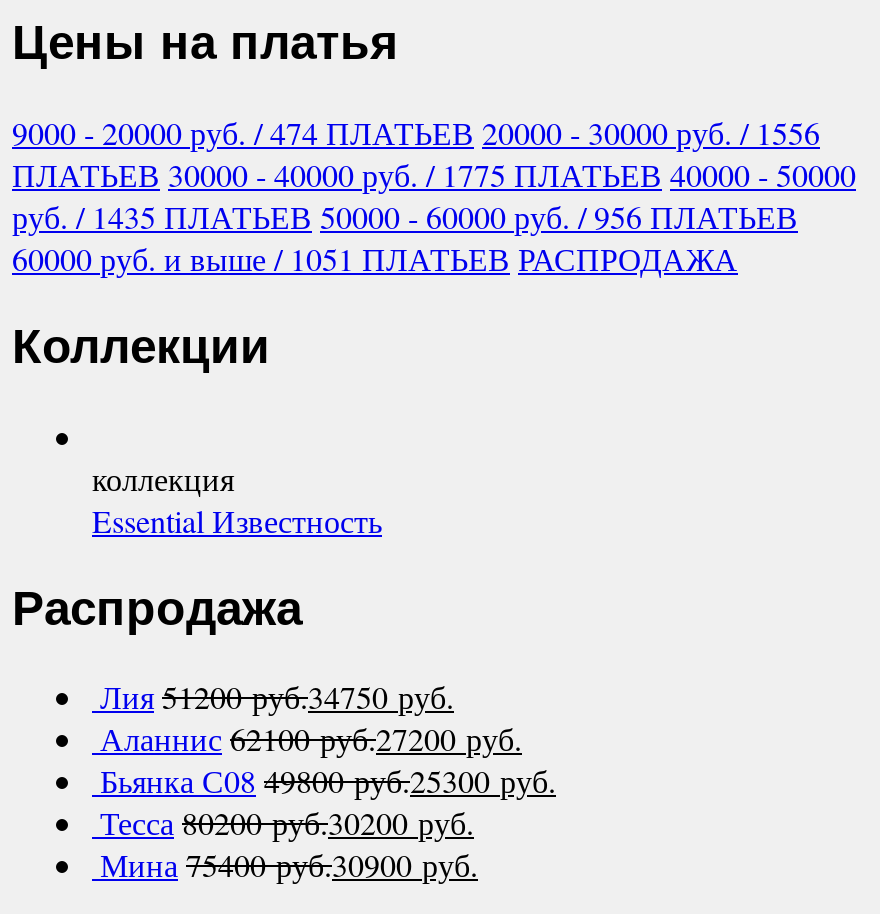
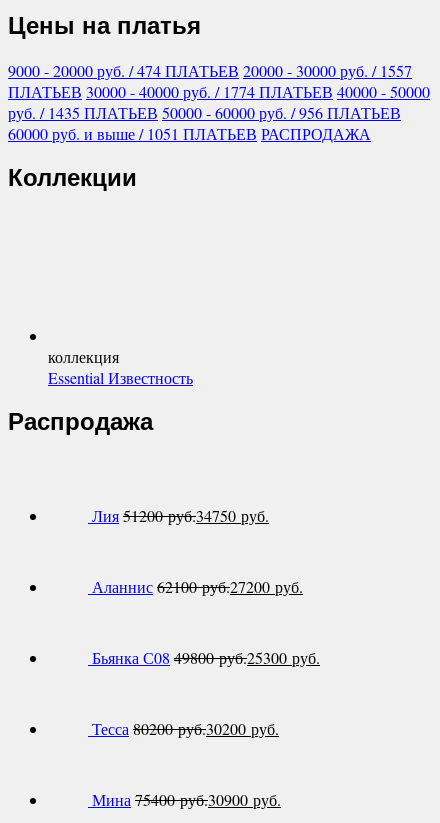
- 9000 - 20000 руб. / 474 ПЛАТЬЕВ 20000 - 30000 руб. / 1556
+ 9000 - 20000 руб. / 474 ПЛАТЬЕВ 20000 - 30000 руб. / 1557

- ПЛАТЬЕВ 30000 - 40000 руб. / 1775 ПЛАТЬЕВ 40000 - 50000
+ ПЛАТЬЕВ 30000 - 40000 руб. / 1774 ПЛАТЬЕВ 40000 - 50000
